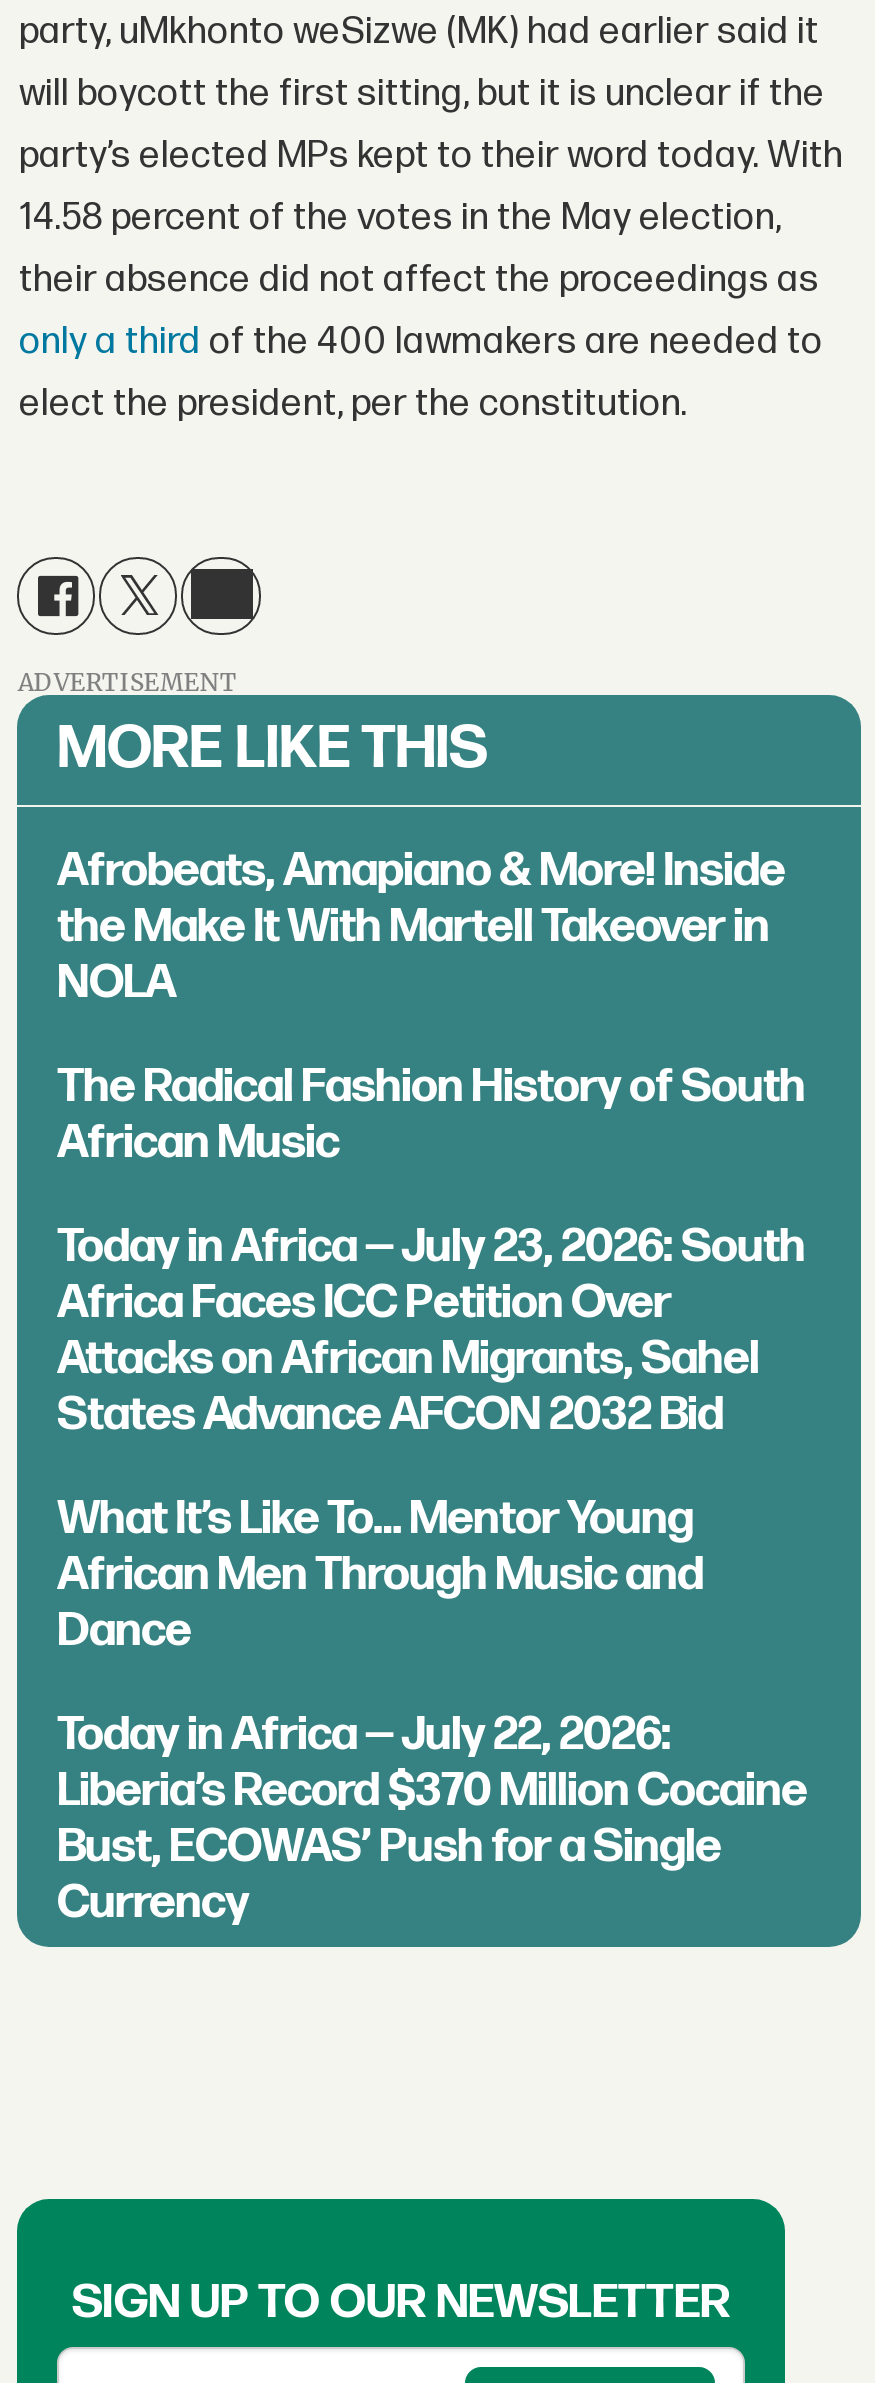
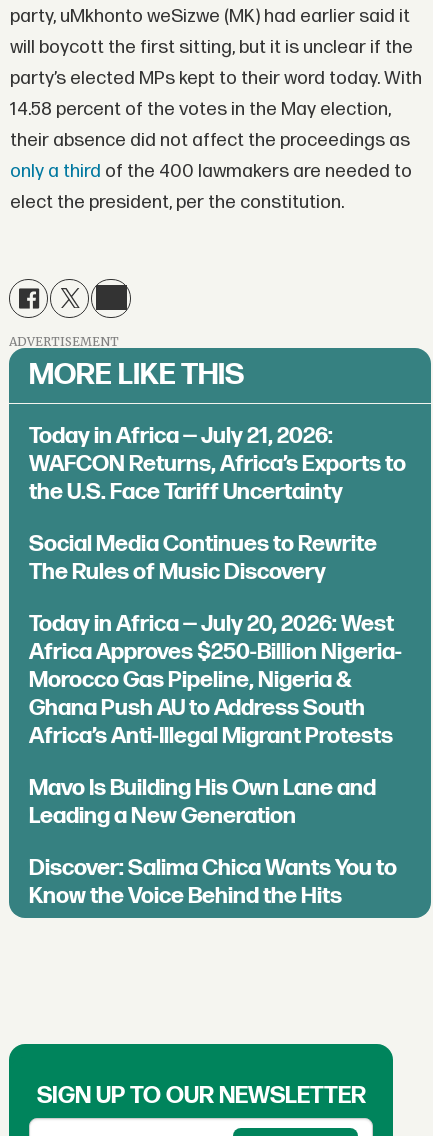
- Afrobeats, Amapiano & More! Inside
- the Make It With Martell Takeover in
- NOLA
+ Today in Africa — July 21, 2026:
+ WAFCON Returns, Africa’s Exports to
+ the U.S. Face Tariff Uncertainty

- The Radical Fashion History of South
- African Music
+ Social Media Continues to Rewrite
+ The Rules of Music Discovery

- Today in Africa — July 23, 2026: South
- Africa Faces ICC Petition Over
- Attacks on African Migrants, Sahel
- States Advance AFCON 2032 Bid
+ Today in Africa — July 20, 2026: West
+ Africa Approves $250-Billion Nigeria-
+ Morocco Gas Pipeline, Nigeria &
+ Ghana Push AU to Address South
+ Africa’s Anti-Illegal Migrant Protests

- What It’s Like To… Mentor Young
- African Men Through Music and
- Dance
+ Mavo Is Building His Own Lane and
+ Leading a New Generation

- Today in Africa — July 22, 2026:
- Liberia’s Record $370 Million Cocaine
- Bust, ECOWAS’ Push for a Single
- Currency
+ Discover: Salima Chica Wants You to
+ Know the Voice Behind the Hits
